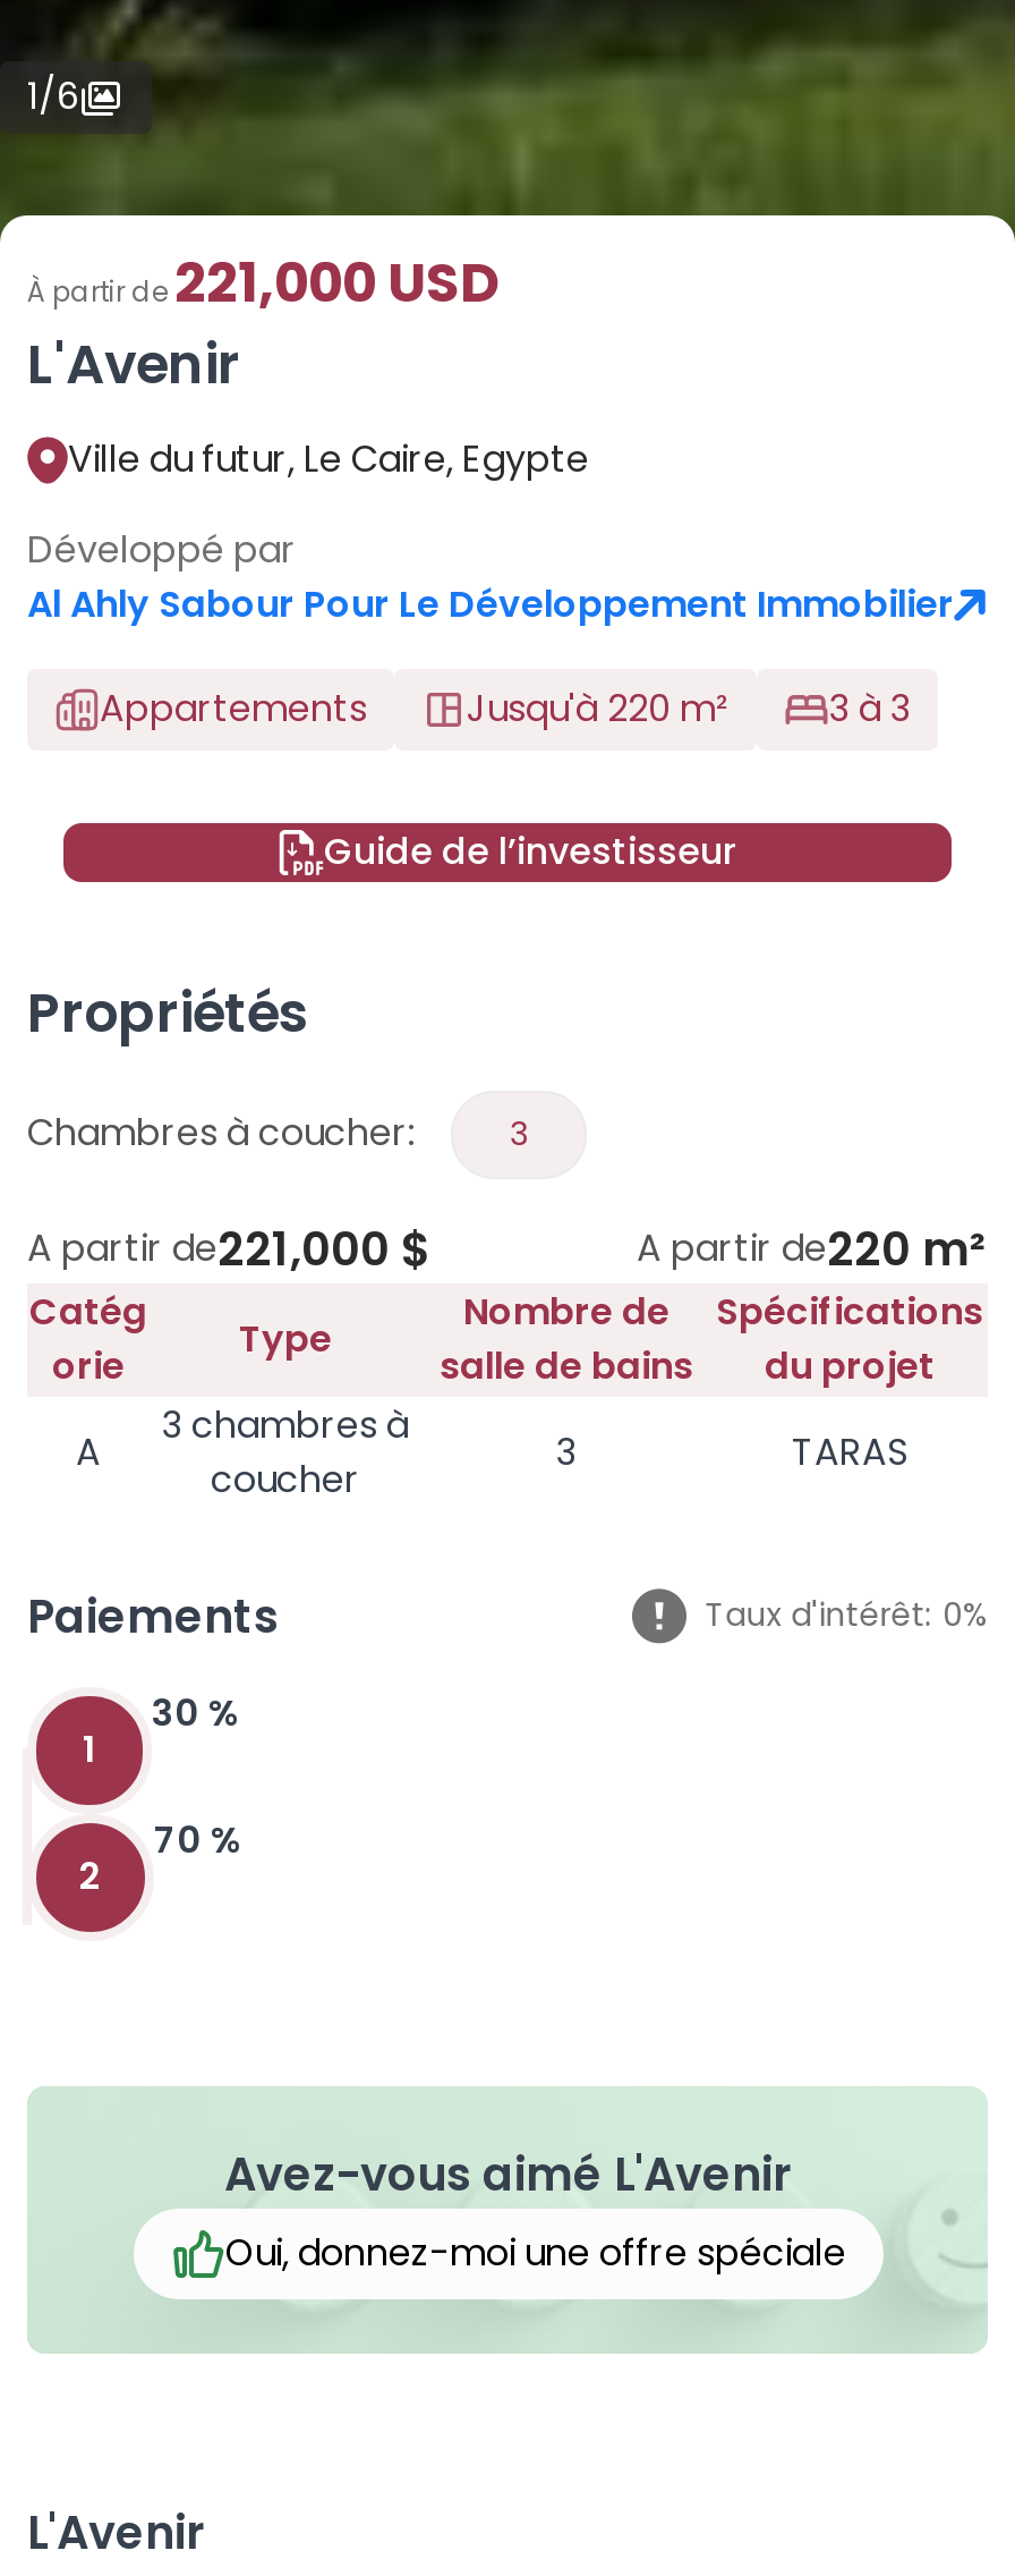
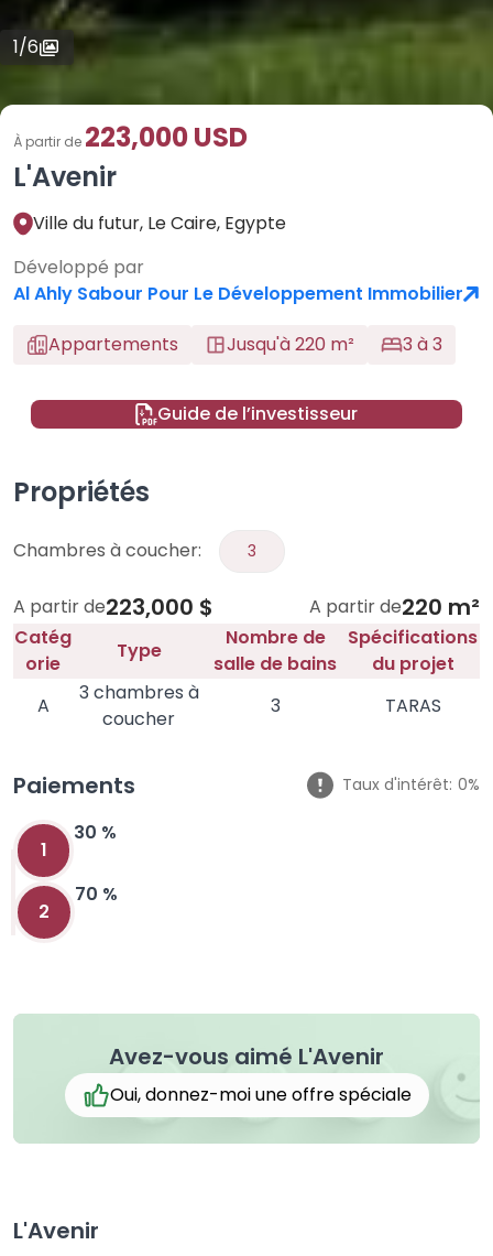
- À partir de221,000 USD
+ À partir de223,000 USD

- A partir de221,000 $
+ A partir de223,000 $
